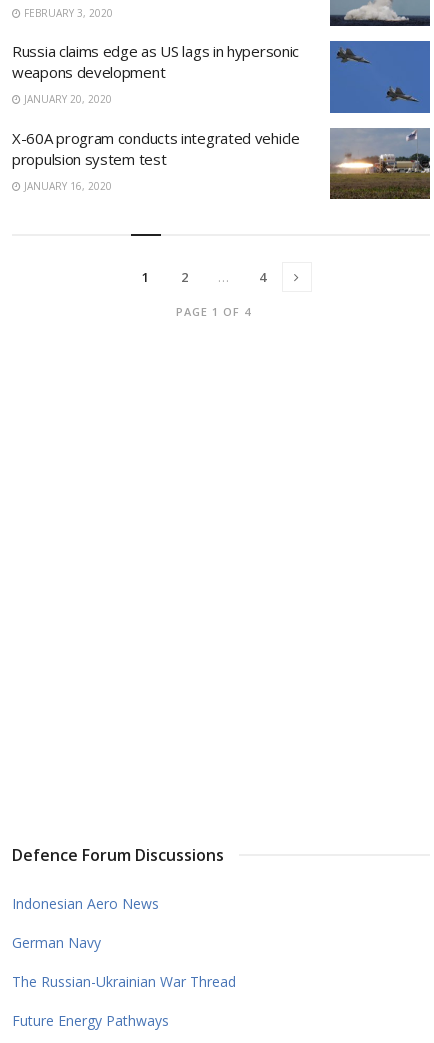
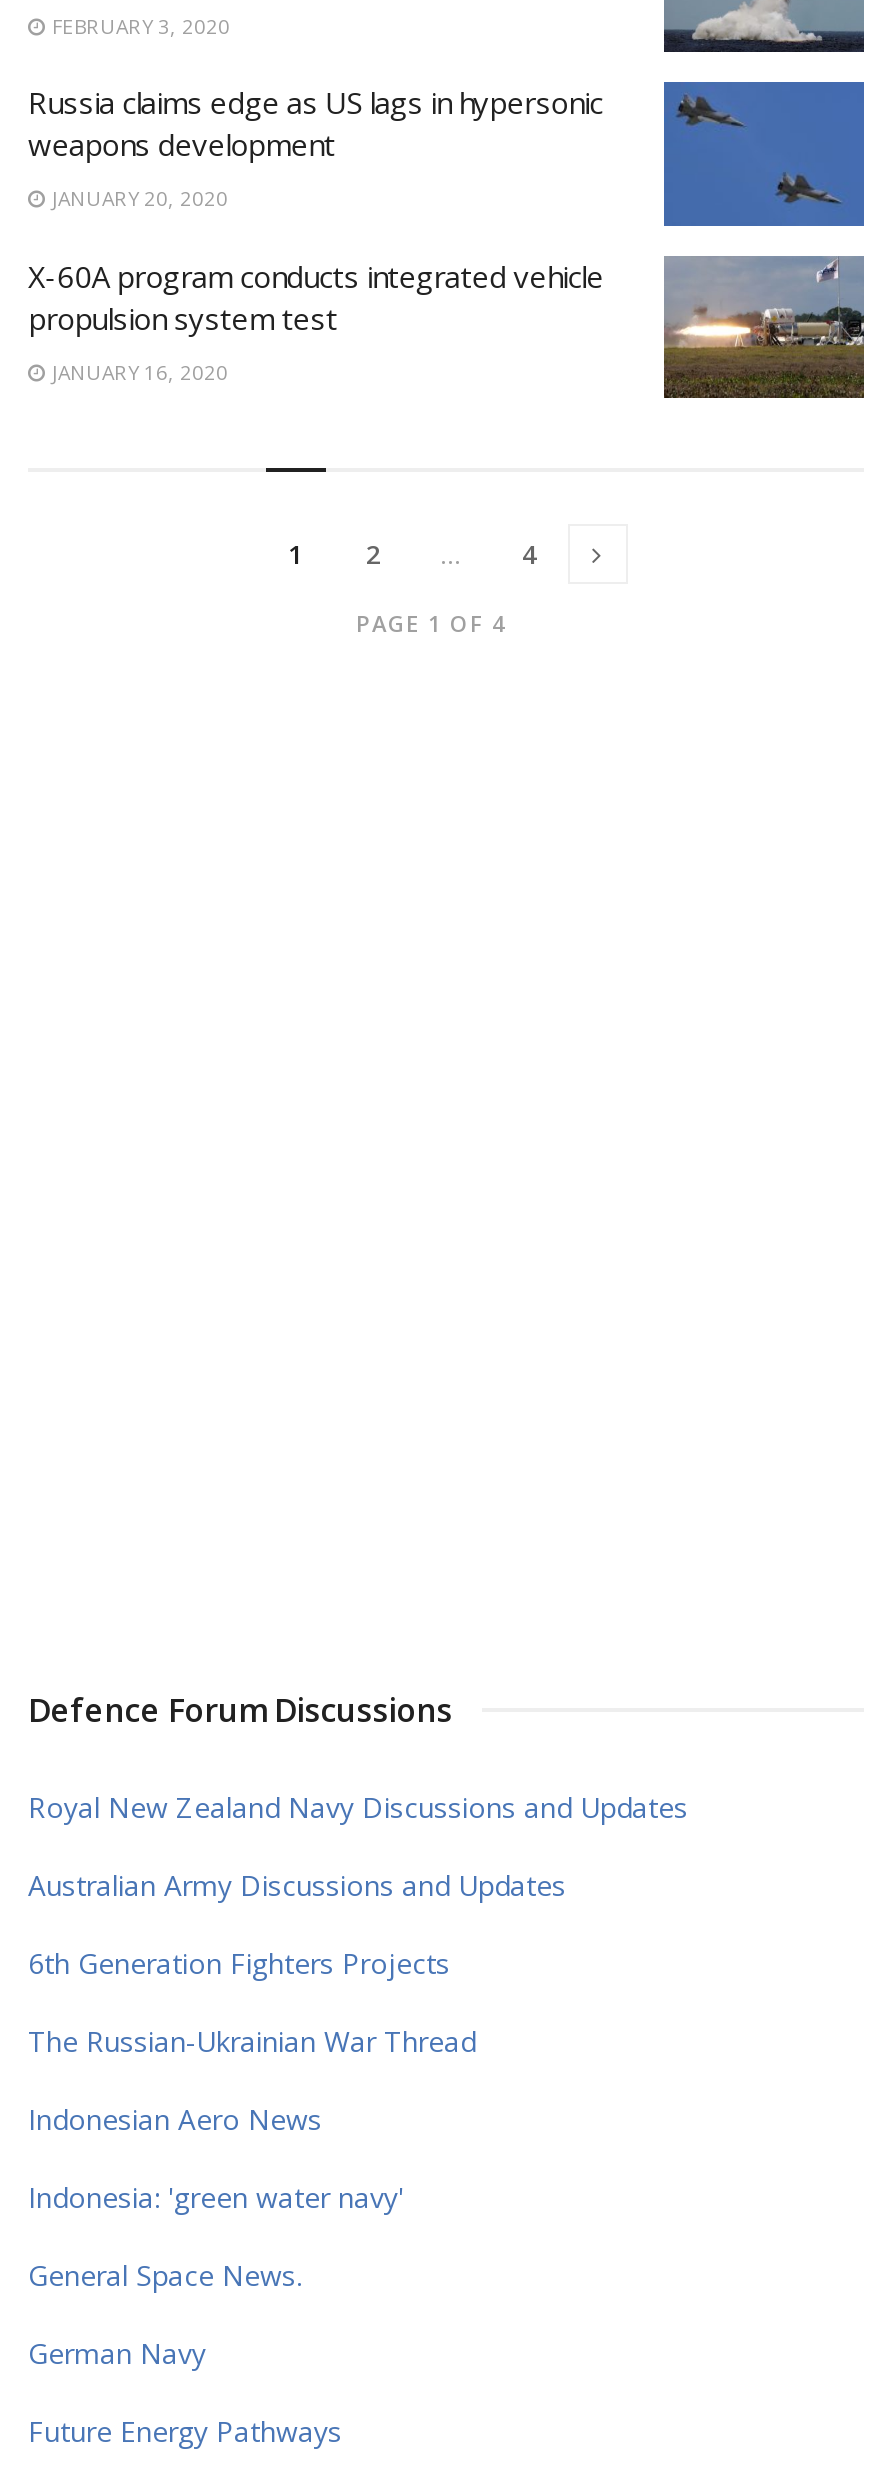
+ Royal New Zealand Navy Discussions and Updates
+ Australian Army Discussions and Updates
+ 6th Generation Fighters Projects

+ Indonesia: 'green water navy'
+ General Space News.

moved down: German Navy

moved up: The Russian-Ukrainian War Thread
